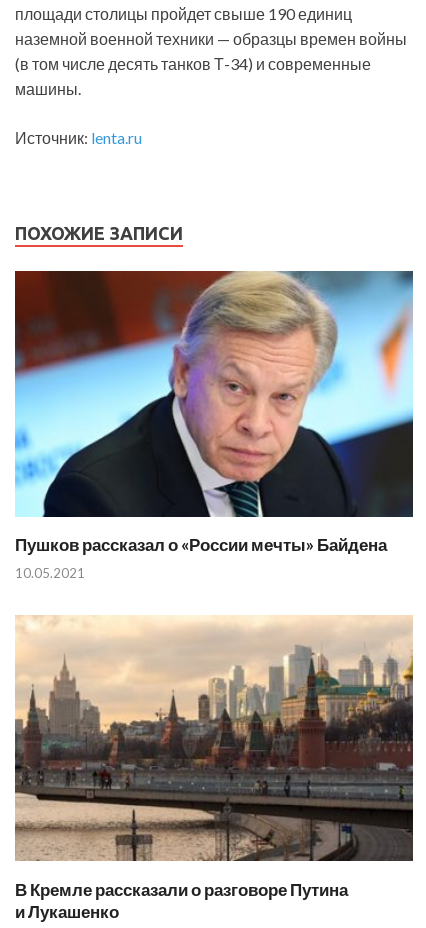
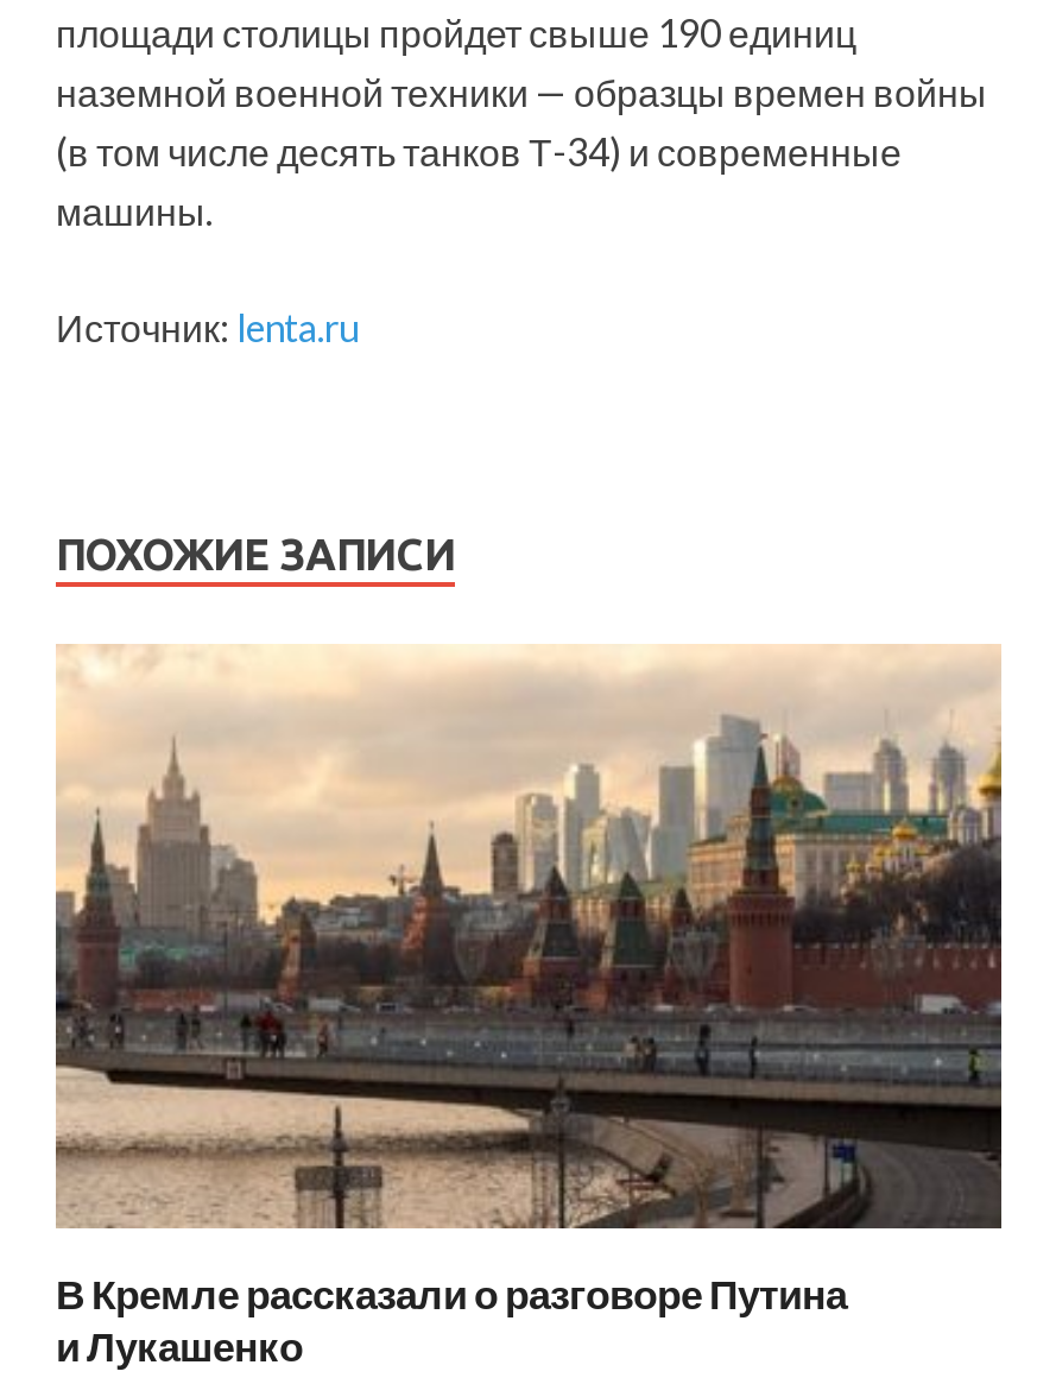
- [image]
- Пушков рассказал о «России мечты» Байдена
- 10.05.2021
